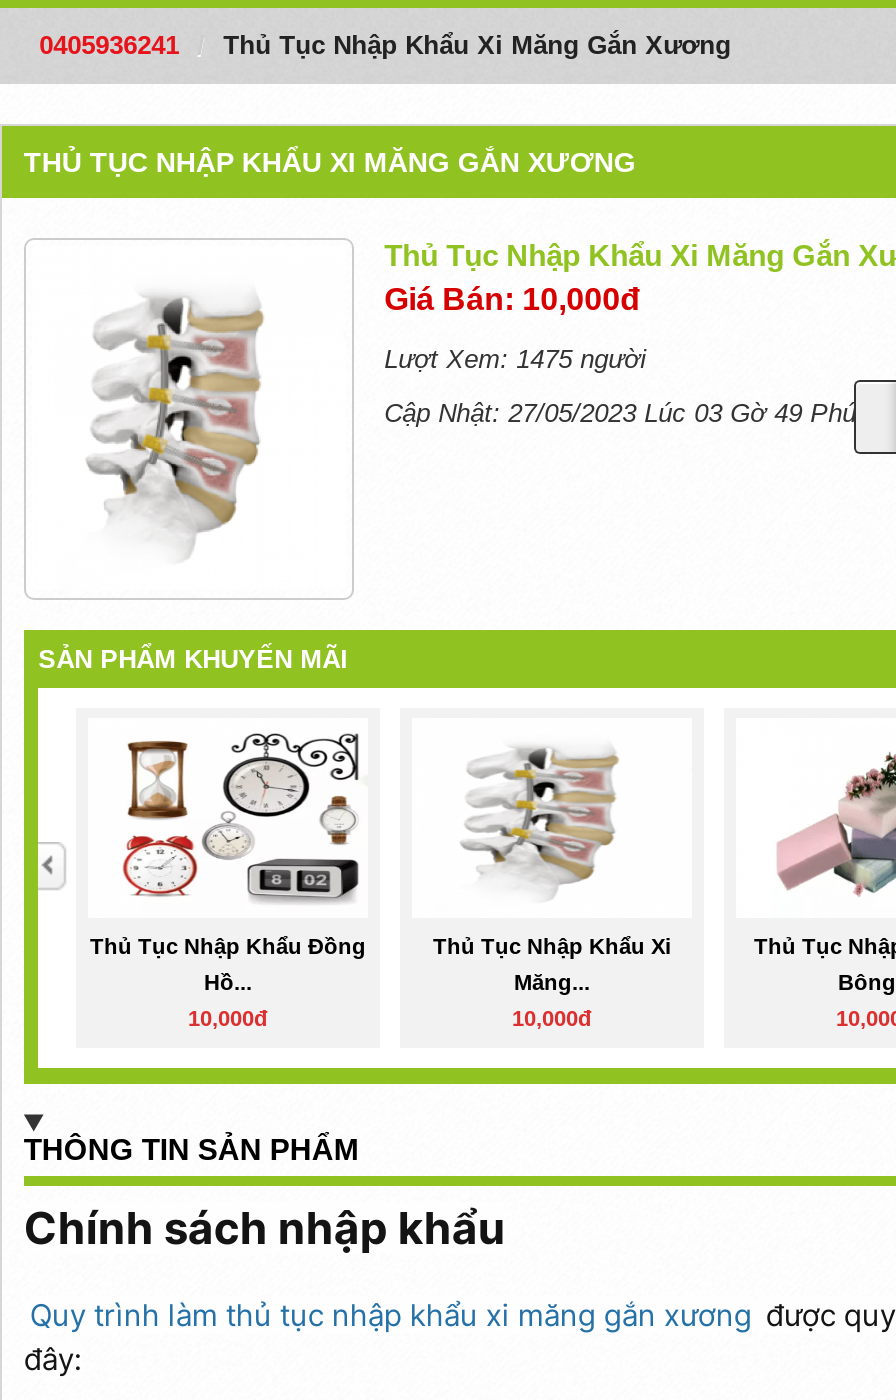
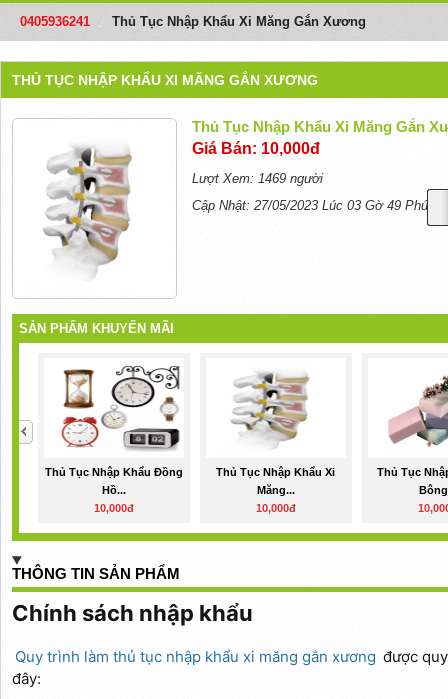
- Lượt Xem: 1475 người
+ Lượt Xem: 1469 người
